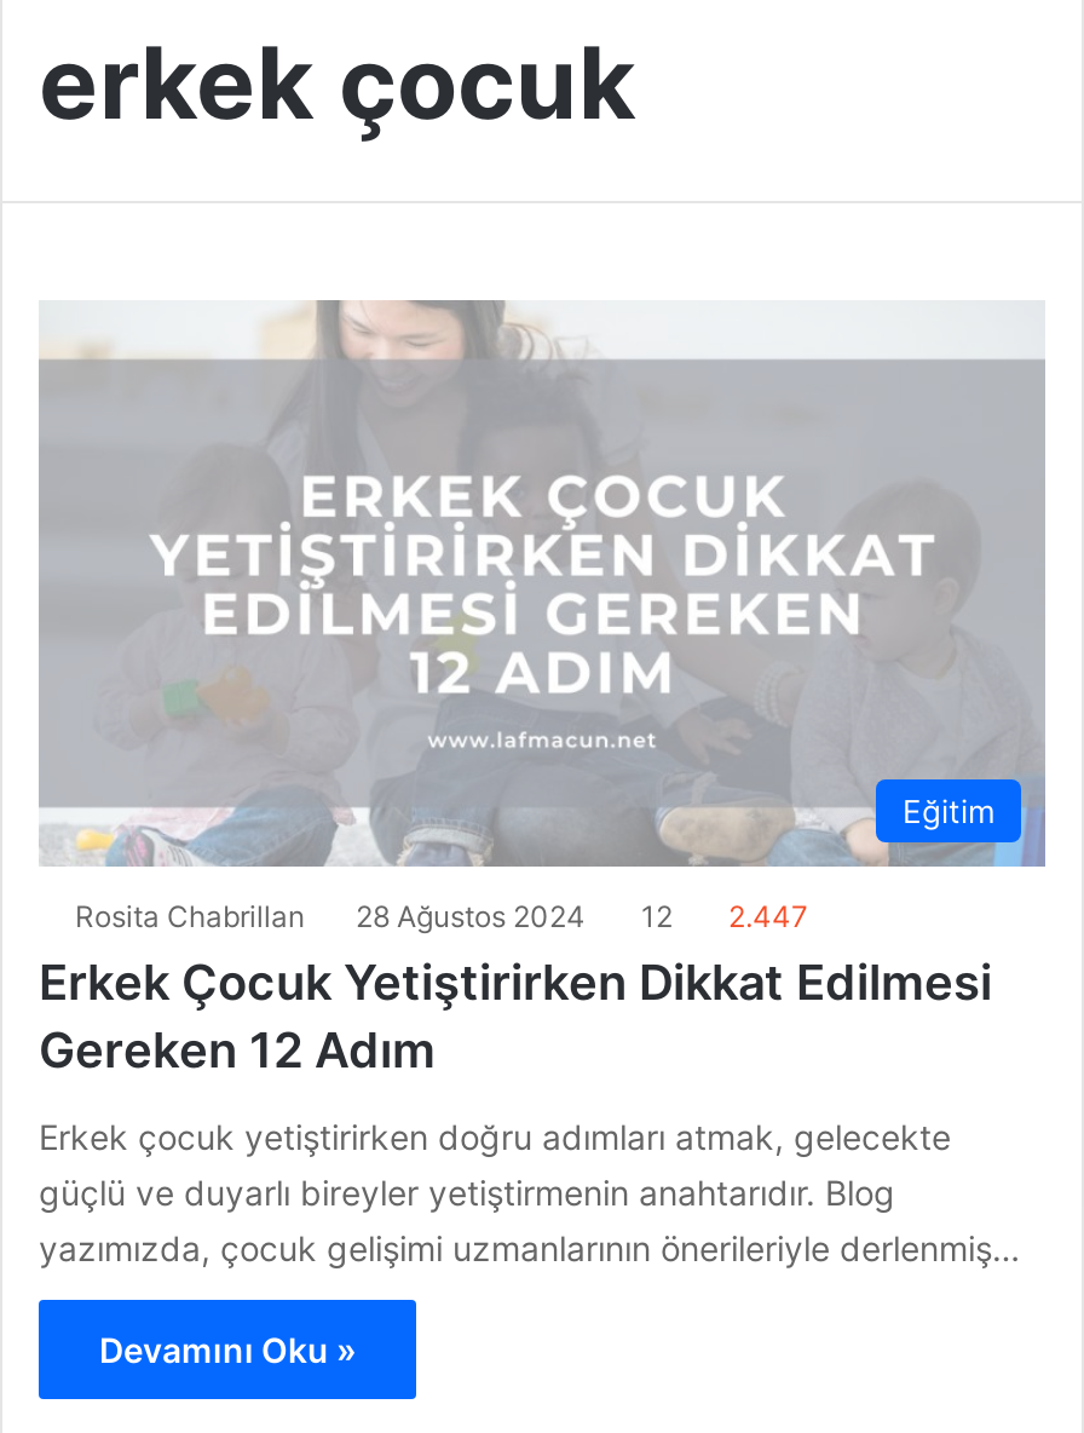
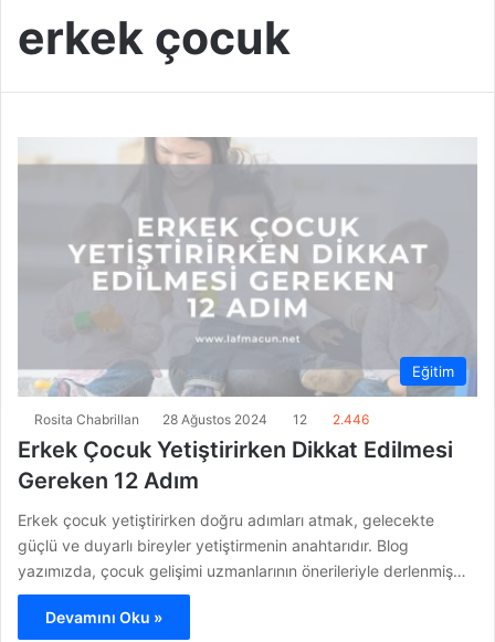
- Rosita Chabrillan 28 Ağustos 2024 12 2.447
+ Rosita Chabrillan 28 Ağustos 2024 12 2.446
